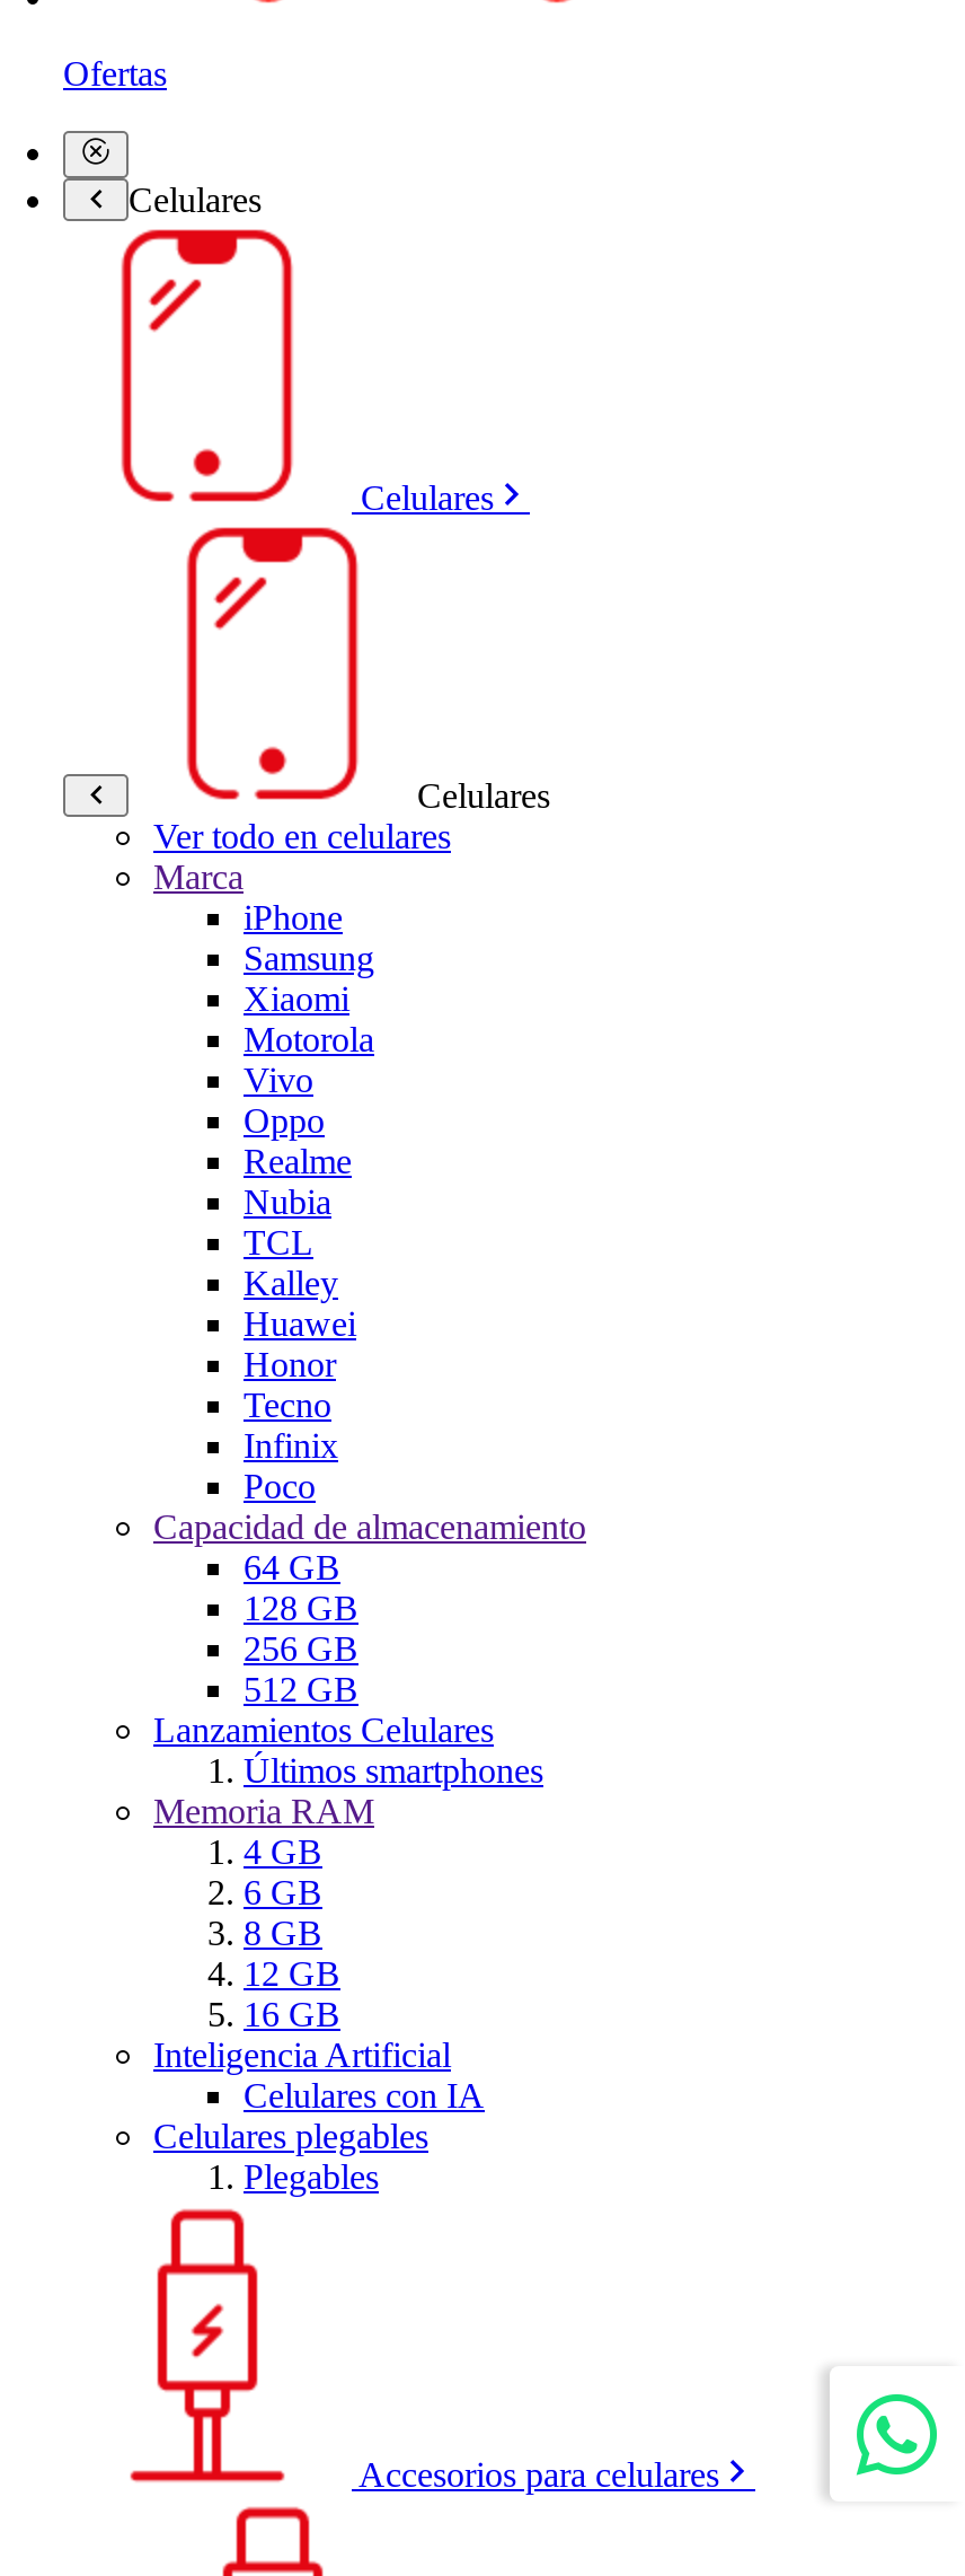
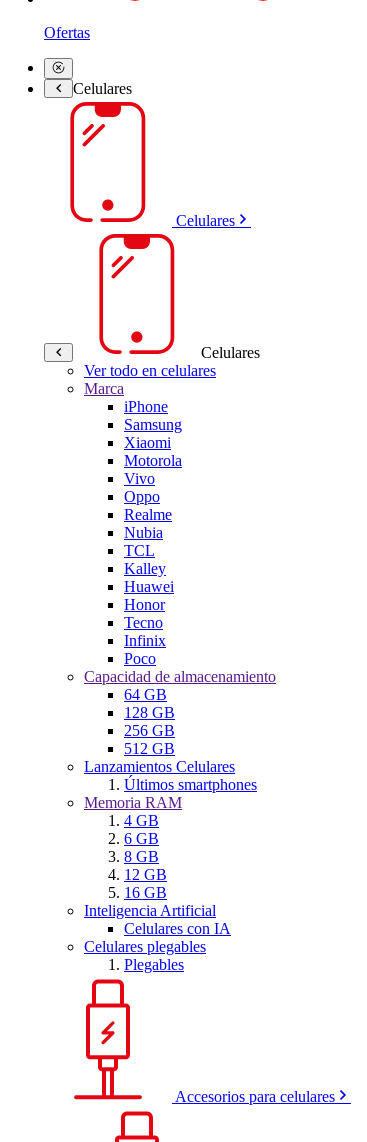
- [image]
